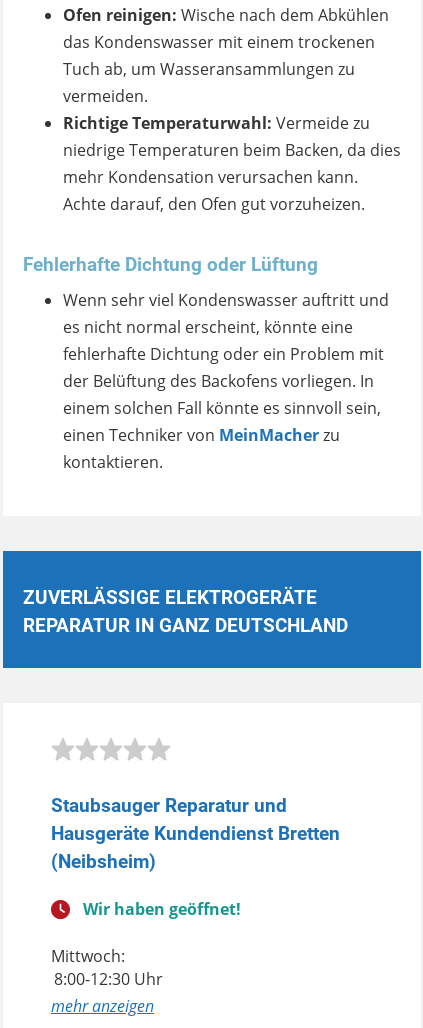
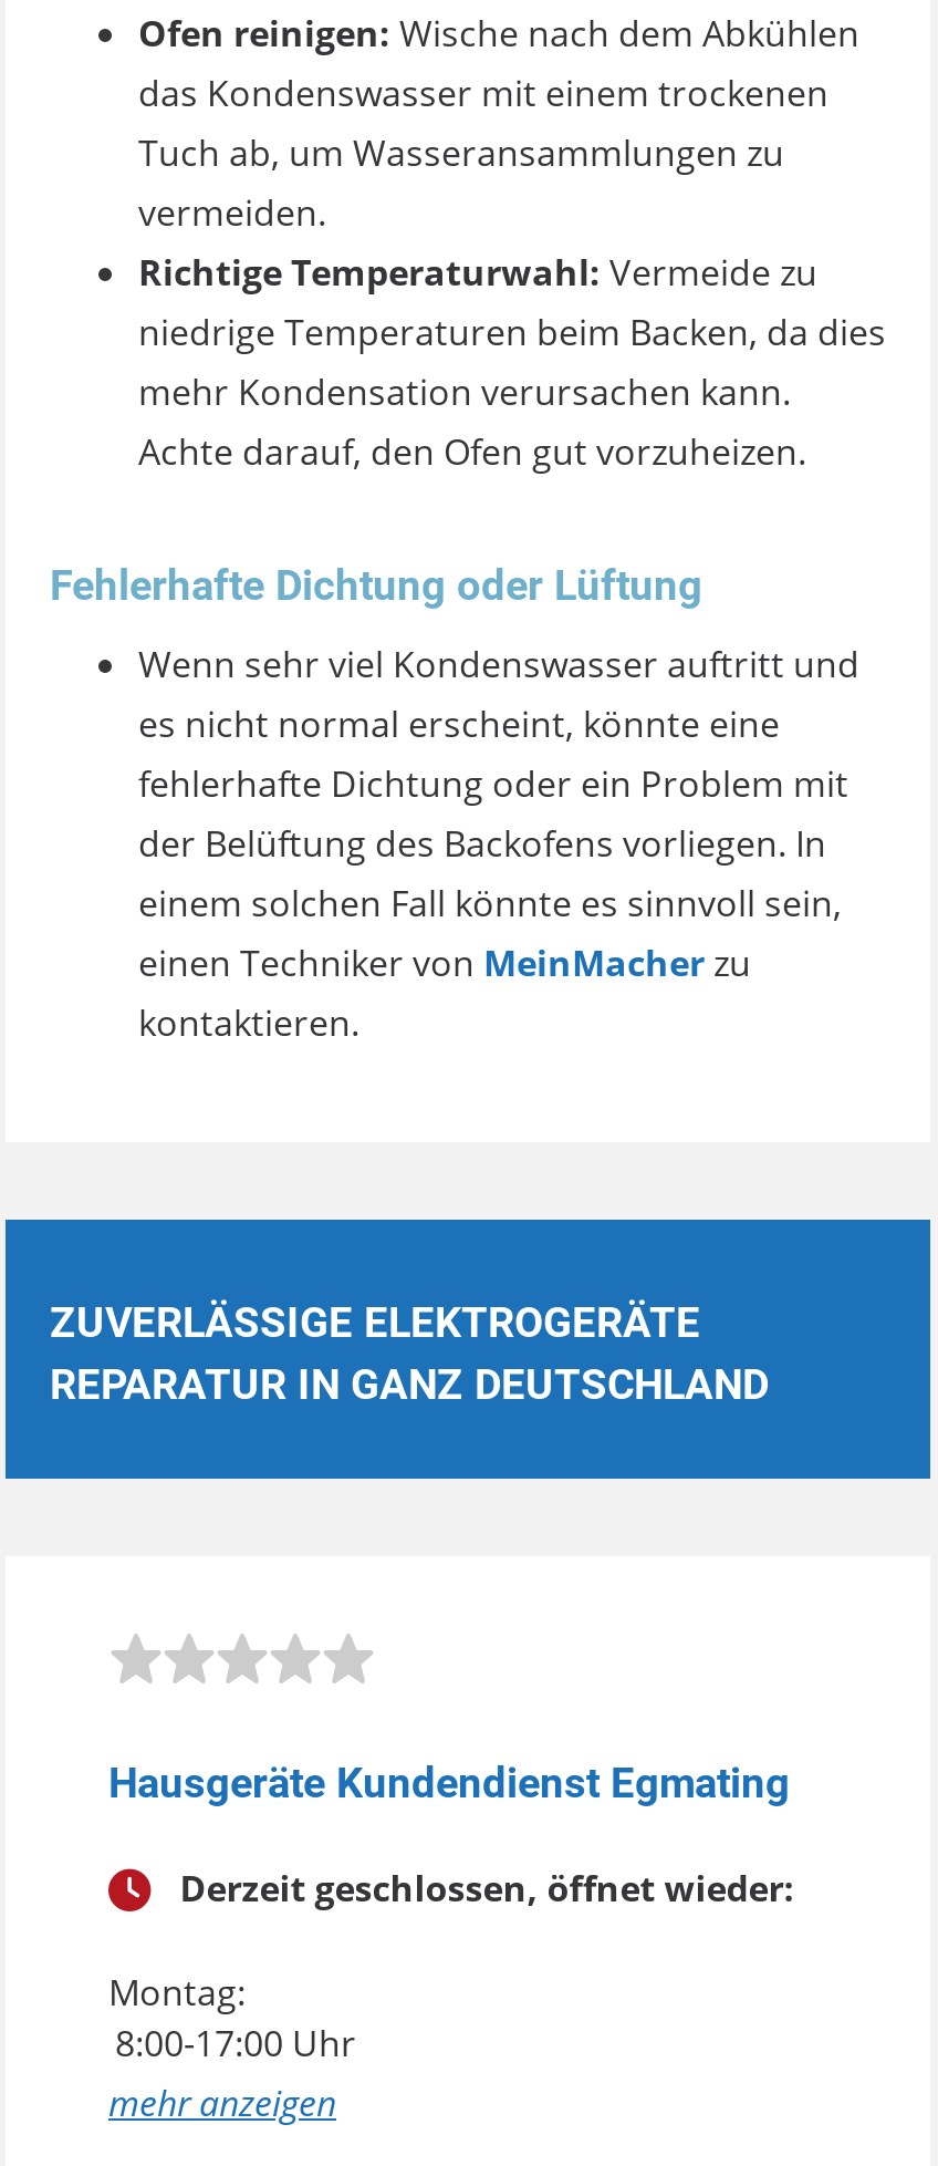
- Staubsauger Reparatur und
- Hausgeräte Kundendienst Bretten
- (Neibsheim)
+ Hausgeräte Kundendienst Egmating

- Wir haben geöffnet!
+ Derzeit geschlossen, öffnet wieder:

- Mittwoch:
- 8:00-12:30 Uhr
+ Montag:
+ 8:00-17:00 Uhr
